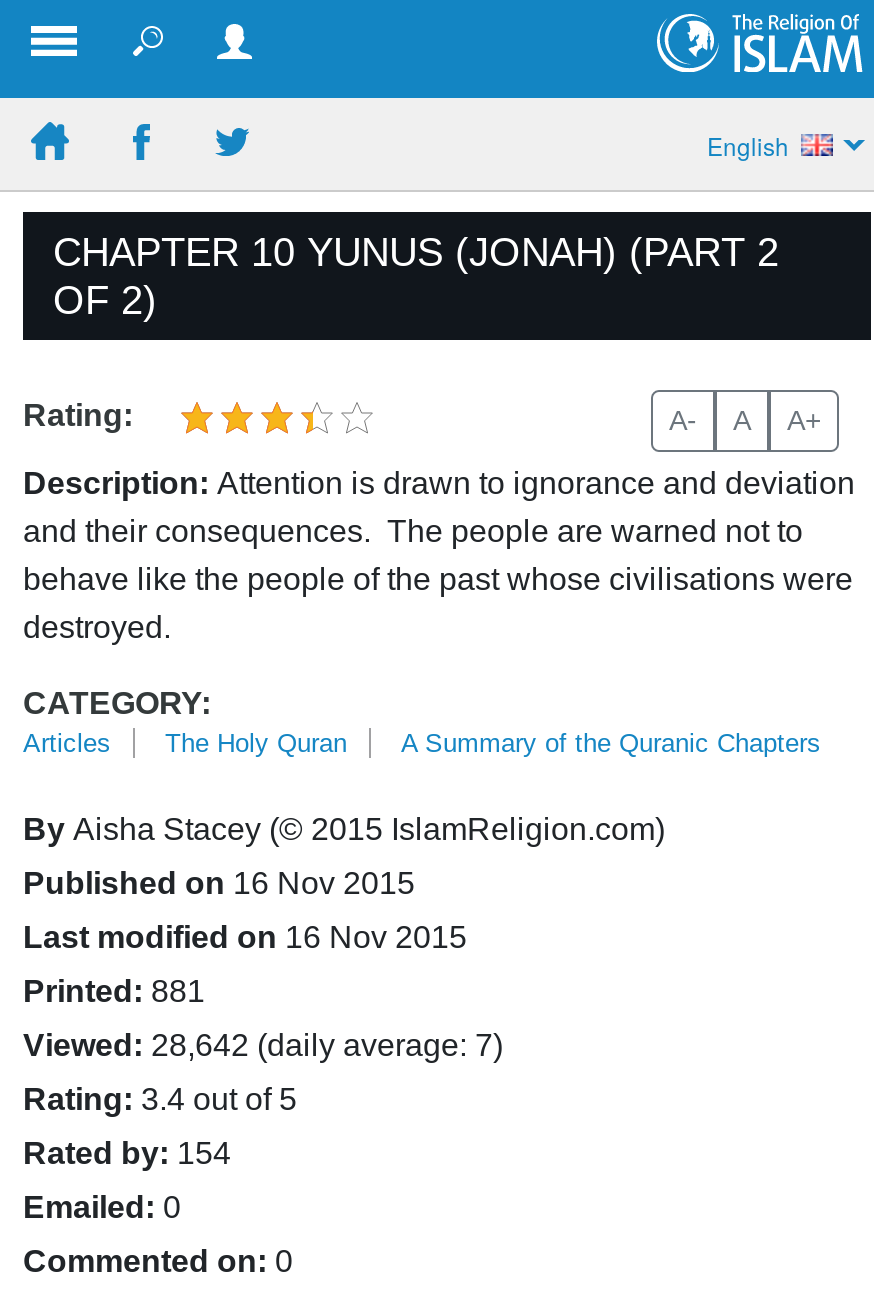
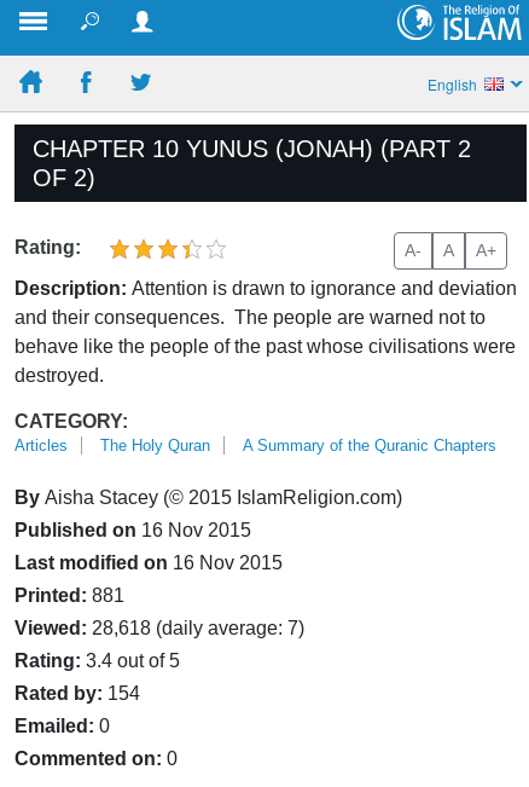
- Viewed: 28,642 (daily average: 7)
+ Viewed: 28,618 (daily average: 7)
